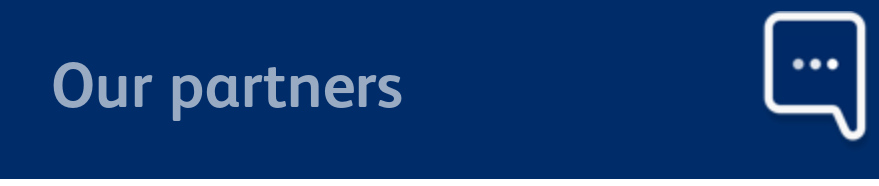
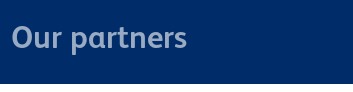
- [image]
